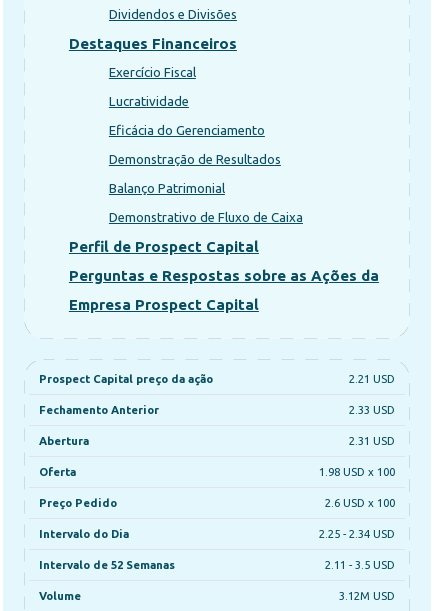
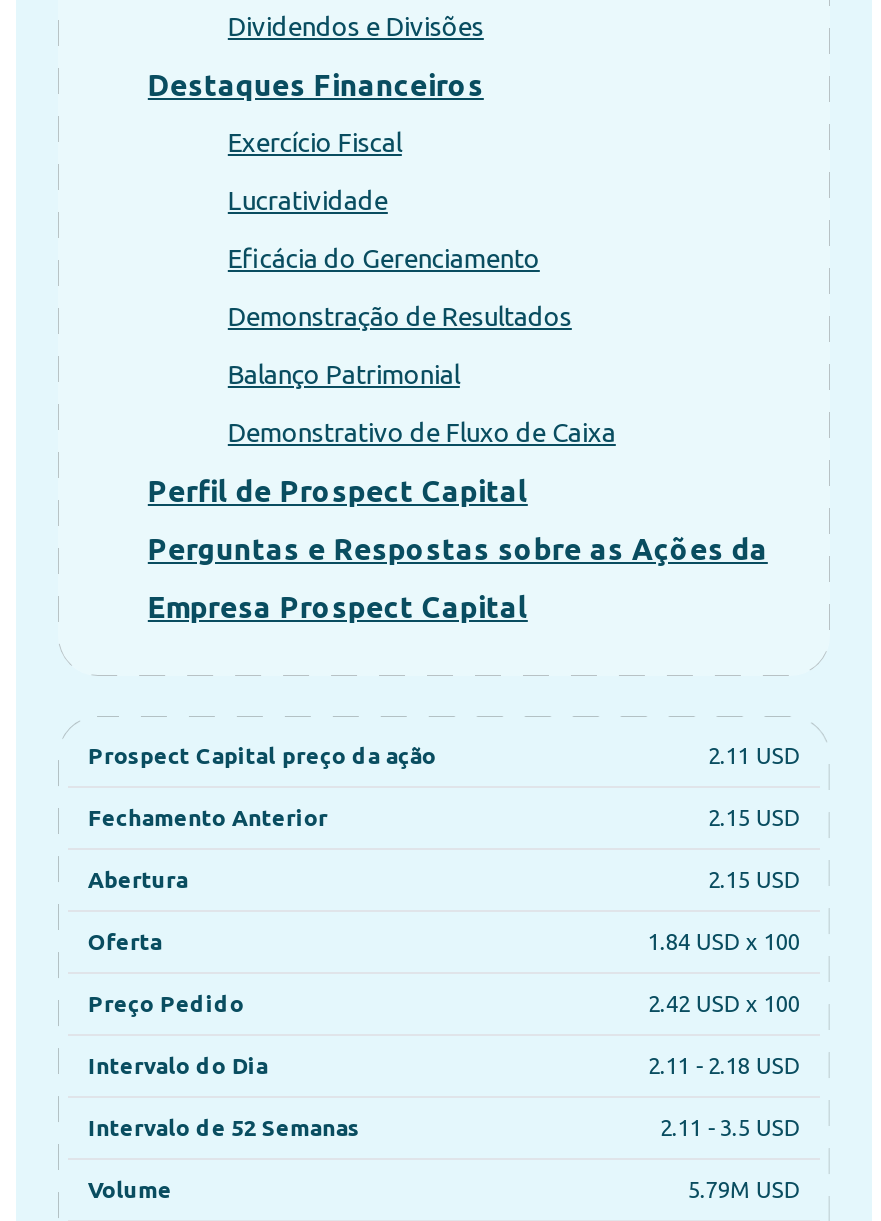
- 2.21 USD
+ 2.11 USD

- 2.33 USD
+ 2.15 USD

- 2.31 USD
+ 2.15 USD

- 1.98 USD x 100
+ 1.84 USD x 100

- 2.6 USD x 100
+ 2.42 USD x 100

- 2.25 - 2.34 USD
+ 2.11 - 2.18 USD

- 3.12M USD
+ 5.79M USD
